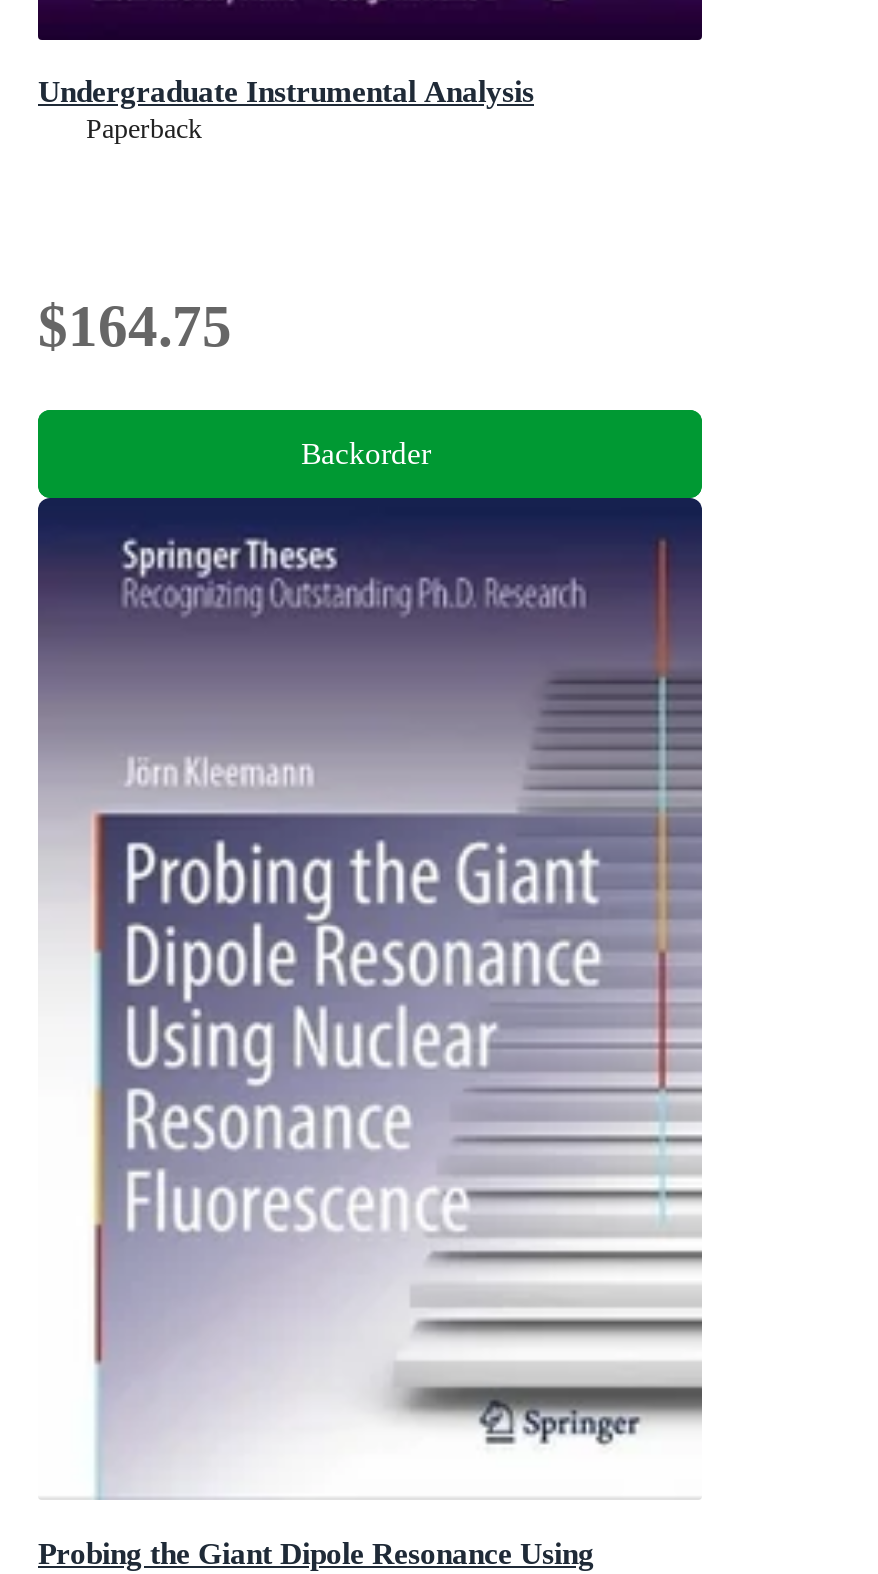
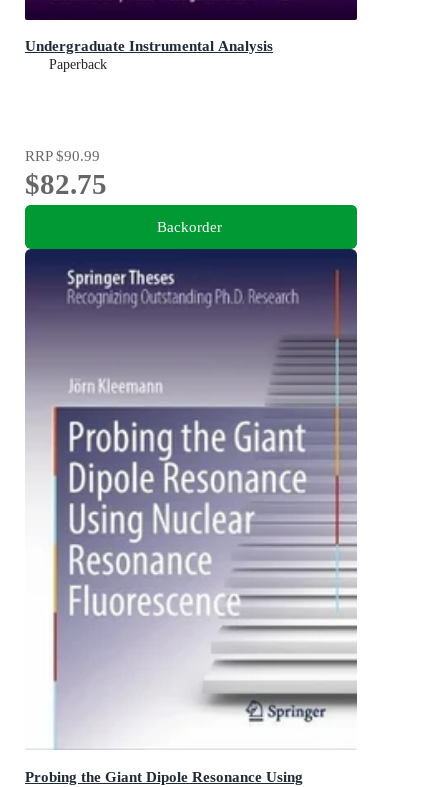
- $164.75
+ RRP $90.99
+ $82.75
